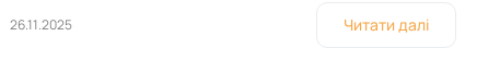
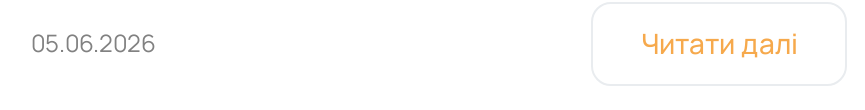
- 26.11.2025
+ 05.06.2026
